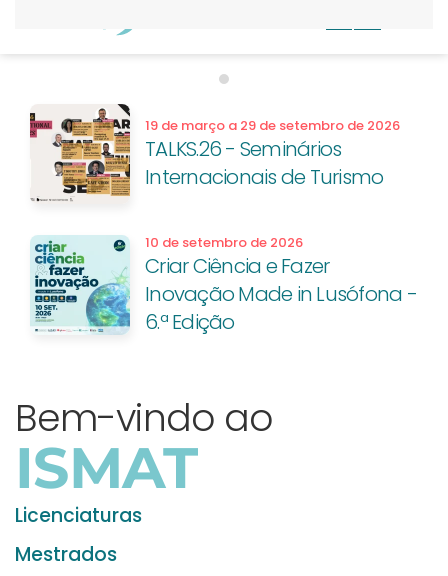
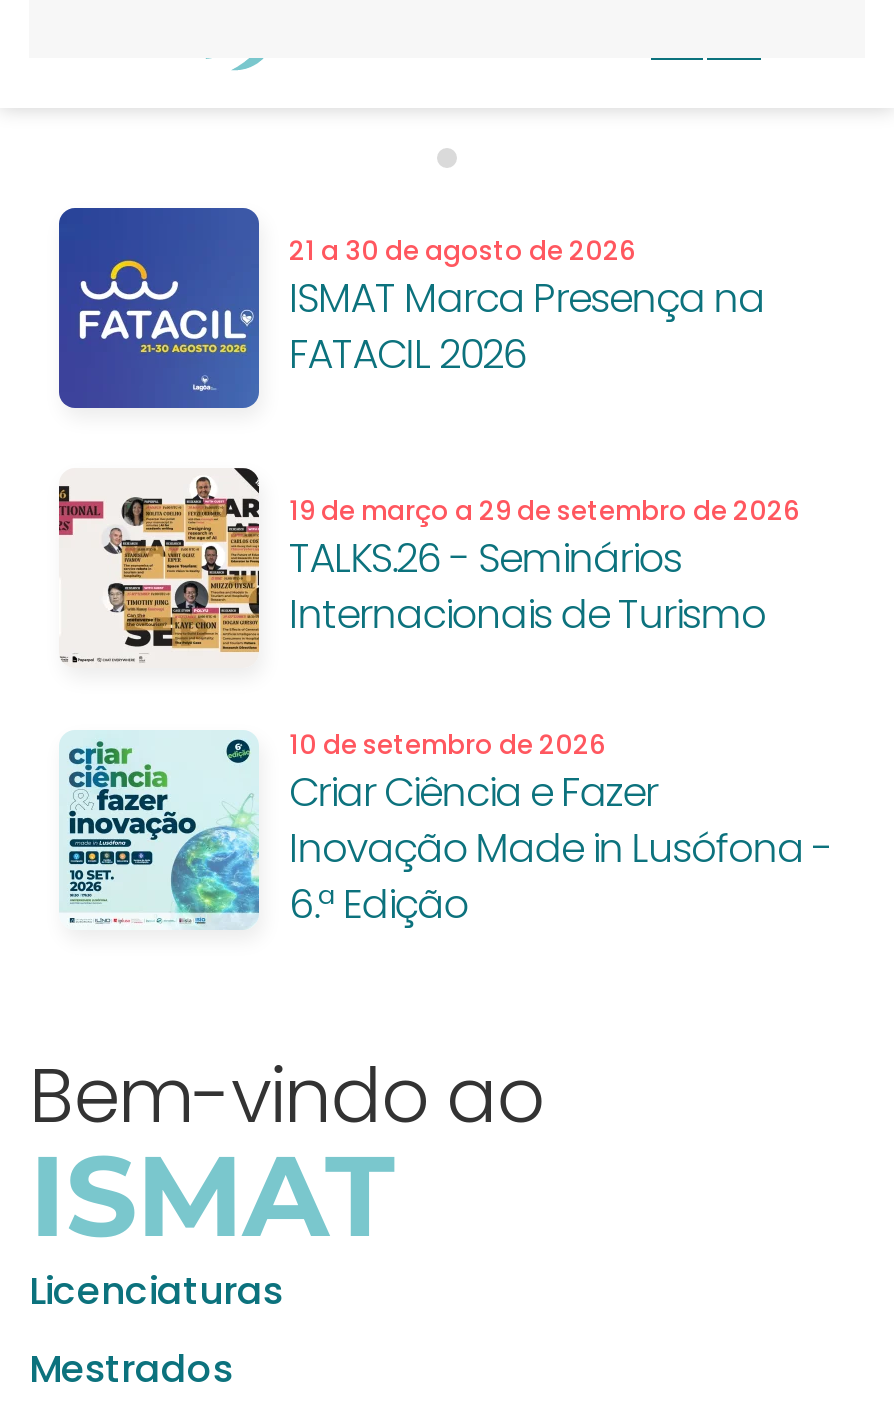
+ [image]
+ 21 a 30 de agosto de 2026
+ ISMAT Marca Presença na
+ FATACIL 2026
